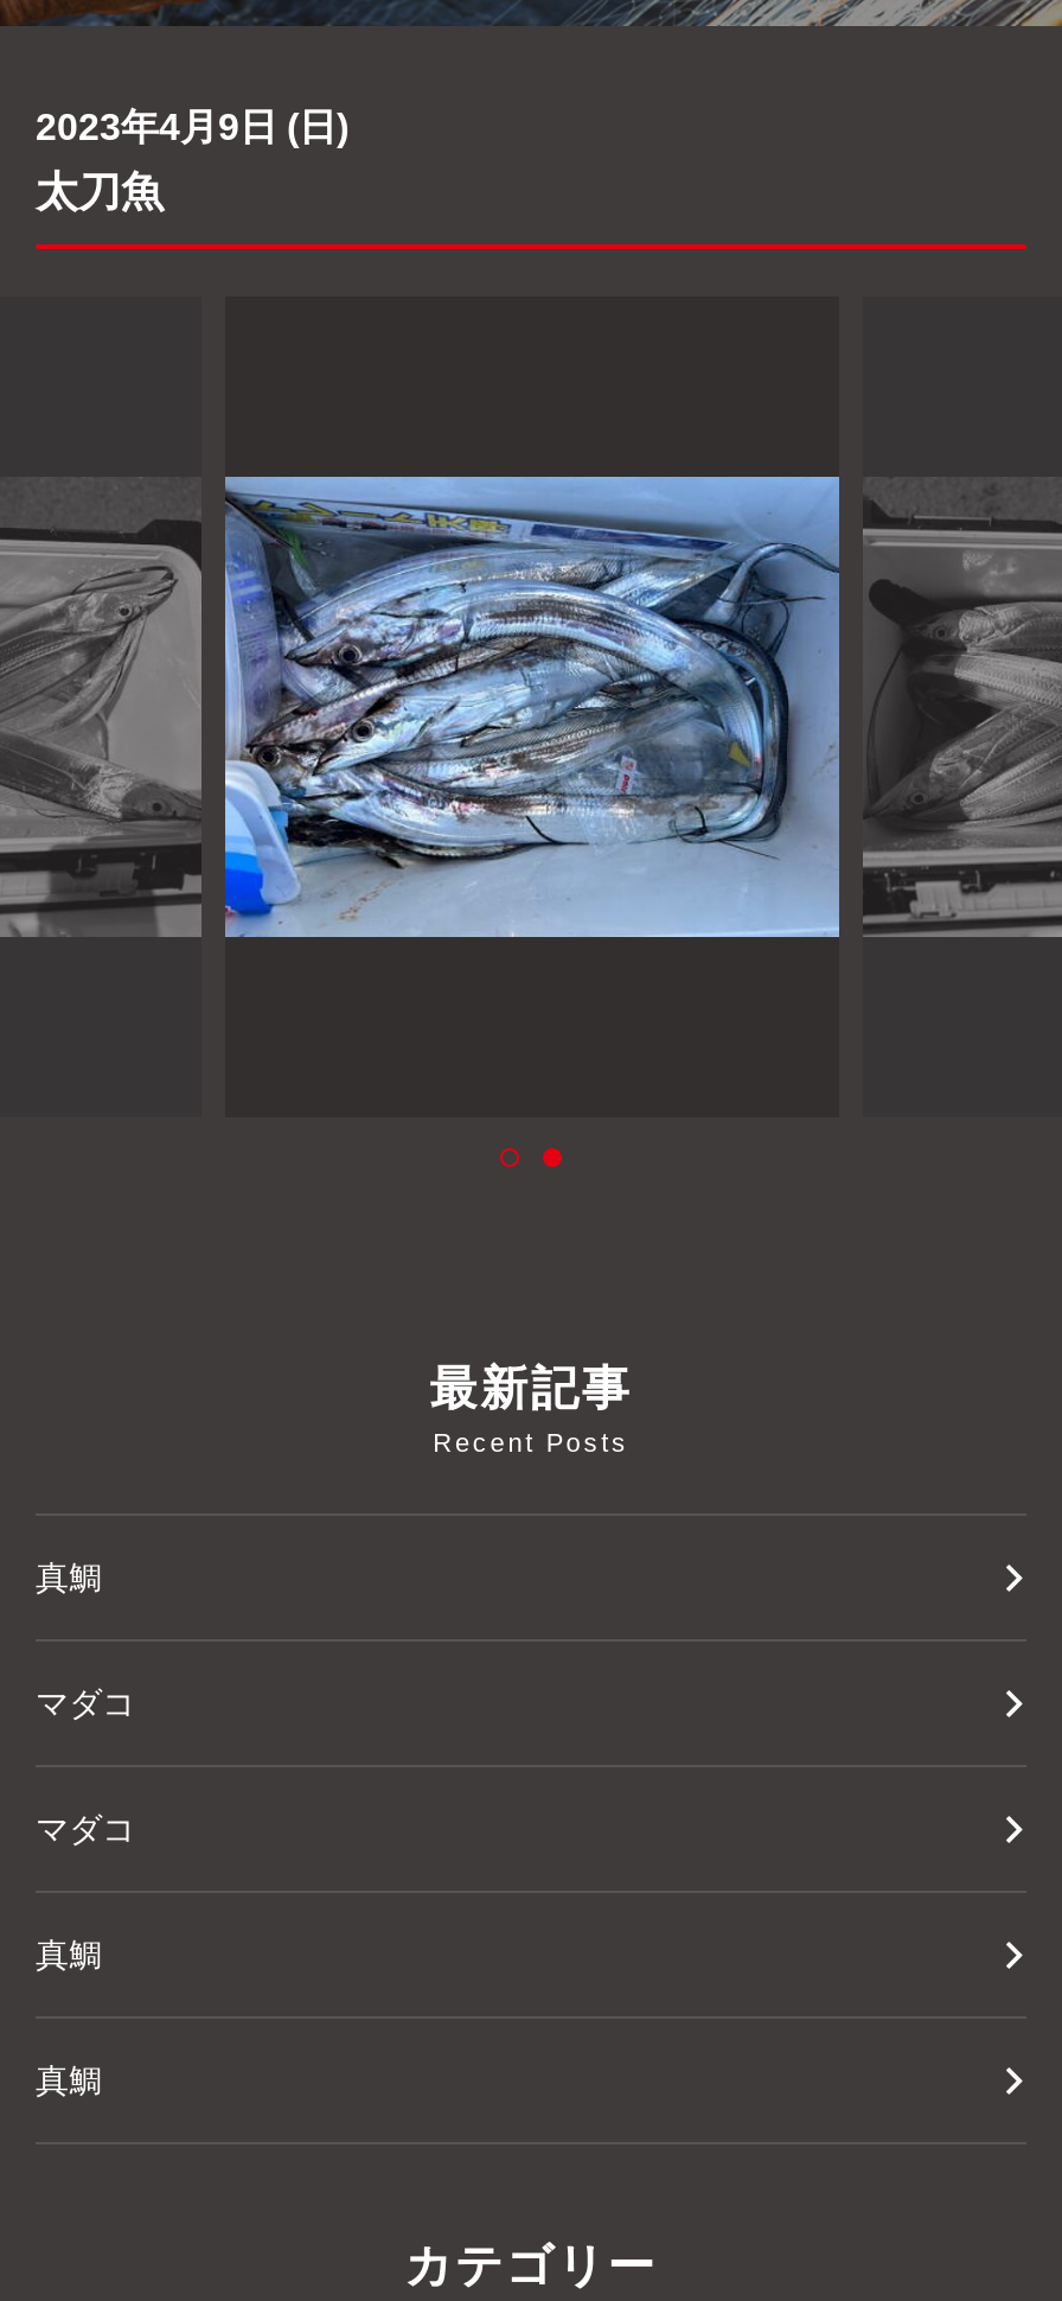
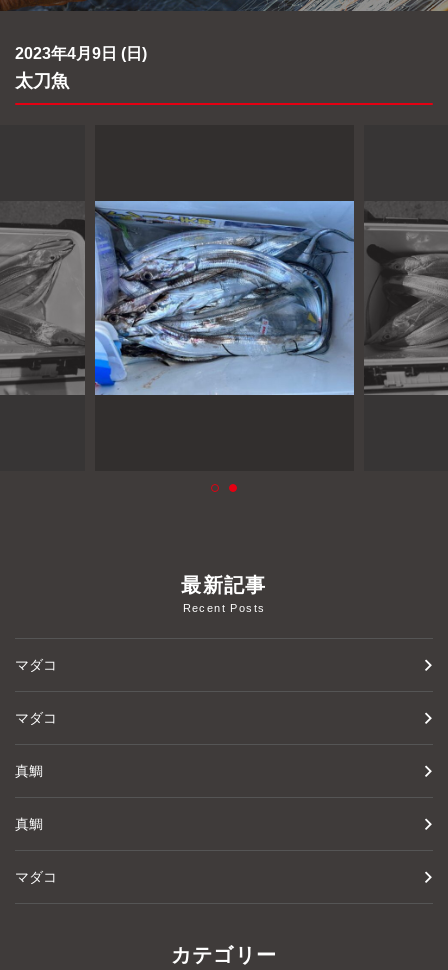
- 真鯛

moved up: マダコ | マダコ | 真鯛 | 真鯛

+ マダコ
